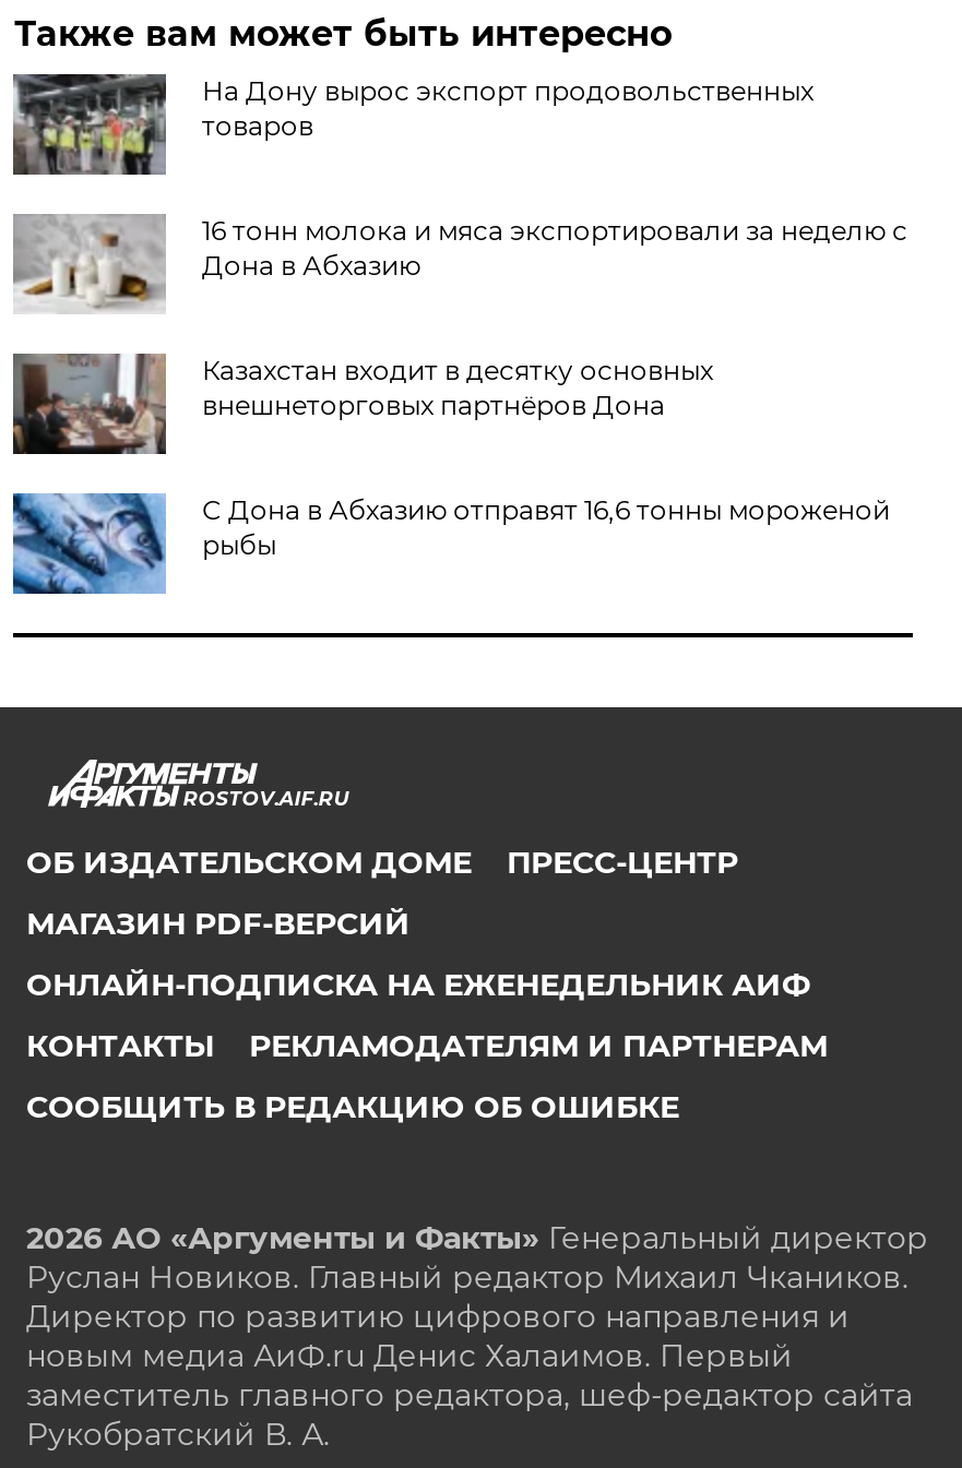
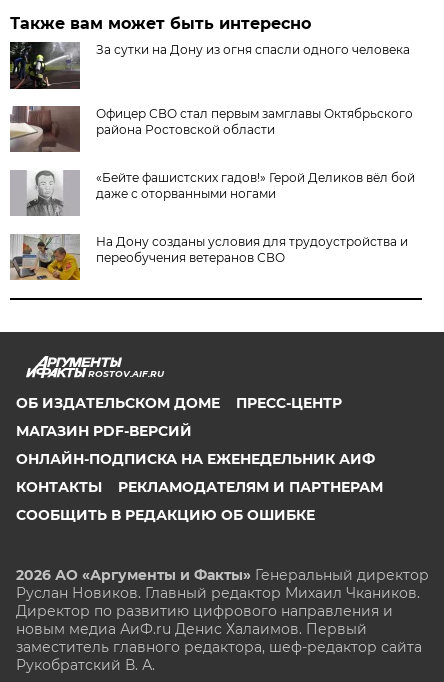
- [image]
- На Дону вырос экспорт продовольственных
- товаров
+ [image]
+ За сутки на Дону из огня спасли одного человека

- [image]
- 16 тонн молока и мяса экспортировали за неделю с
- Дона в Абхазию
+ [image]
+ Офицер СВО стал первым замглавы Октябрьского
+ района Ростовской области

- [image]
- Казахстан входит в десятку основных
- внешнеторговых партнёров Дона
+ [image]
+ «Бейте фашистских гадов!» Герой Деликов вёл бой
+ даже с оторванными ногами

- [image]
- С Дона в Абхазию отправят 16,6 тонны мороженой
- рыбы
+ [image]
+ На Дону созданы условия для трудоустройства и
+ переобучения ветеранов СВО
